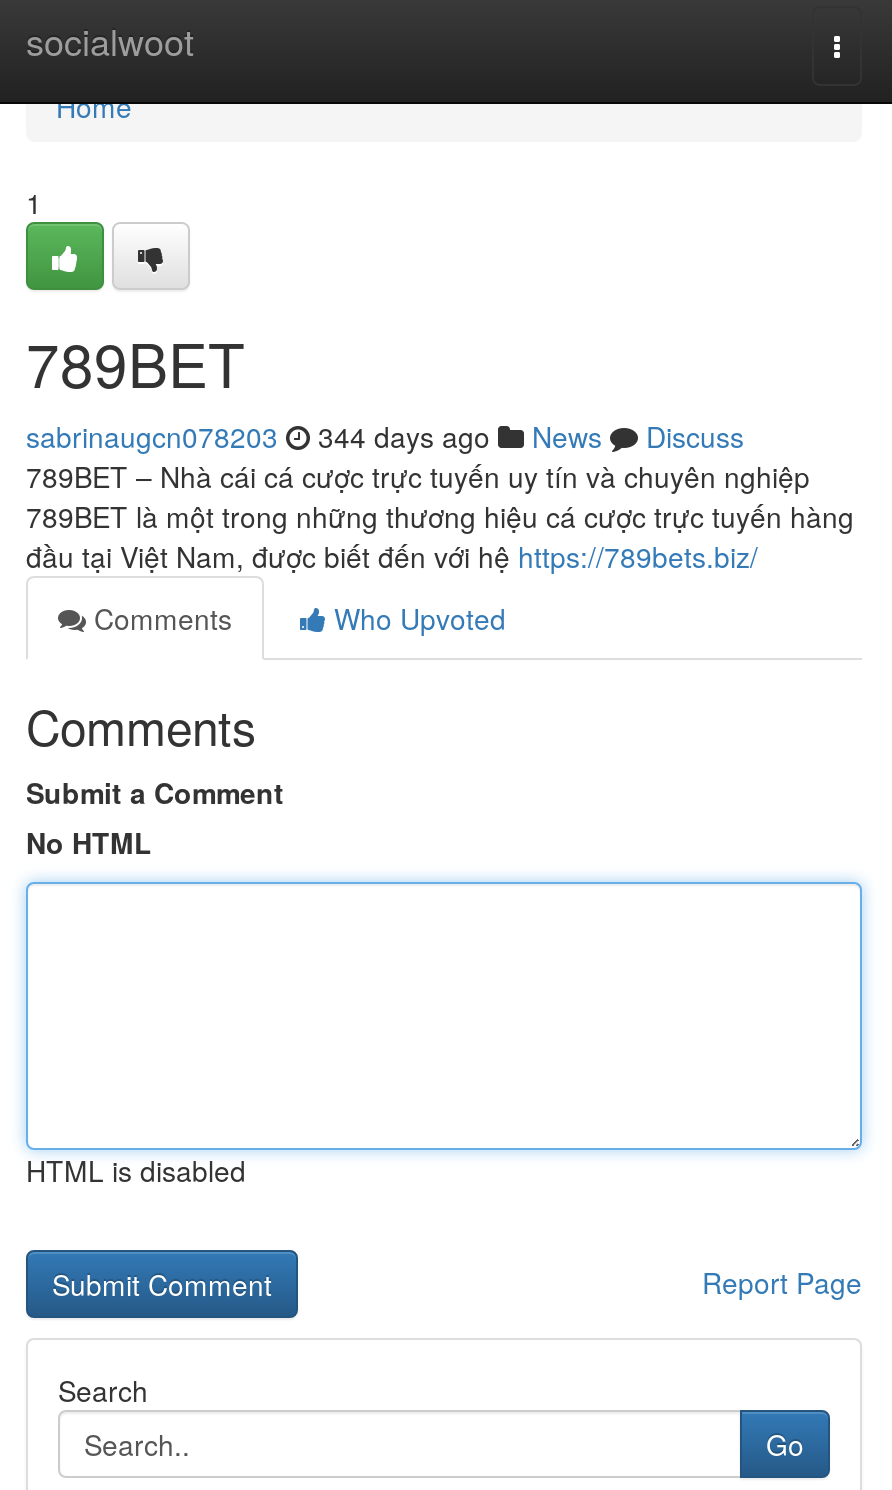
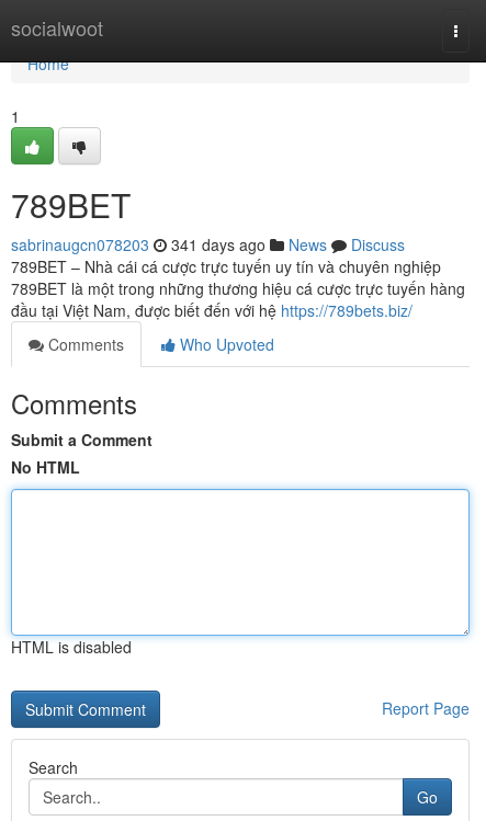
- sabrinaugcn078203 344 days ago News Discuss
+ sabrinaugcn078203 341 days ago News Discuss
